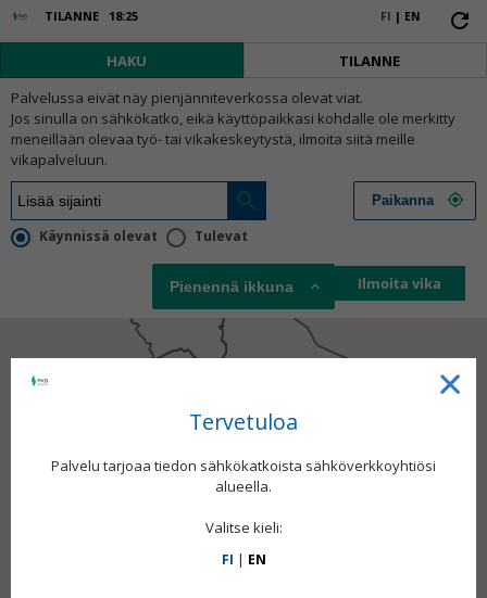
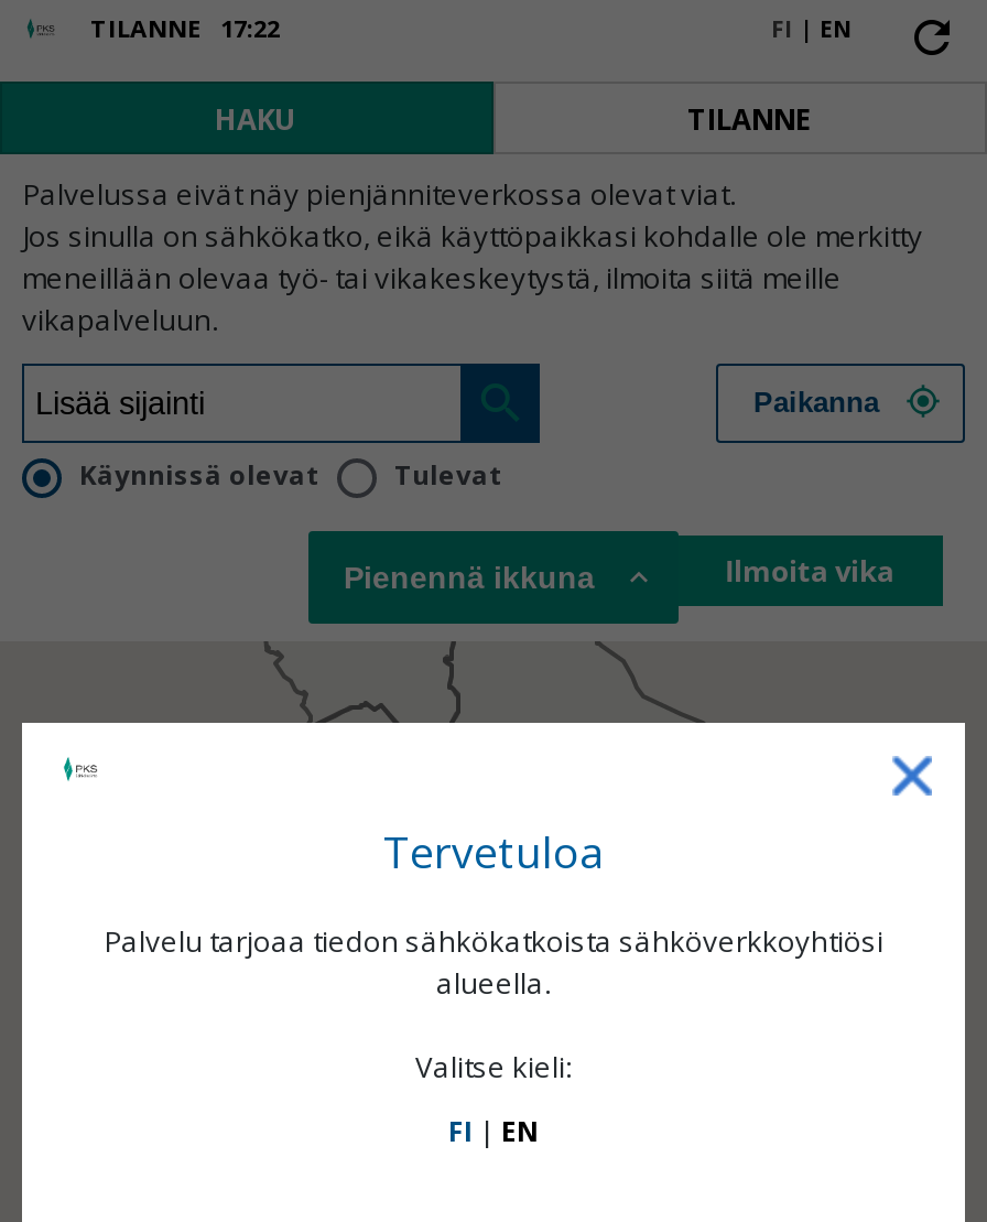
- TILANNE 18:25
+ TILANNE 17:22
